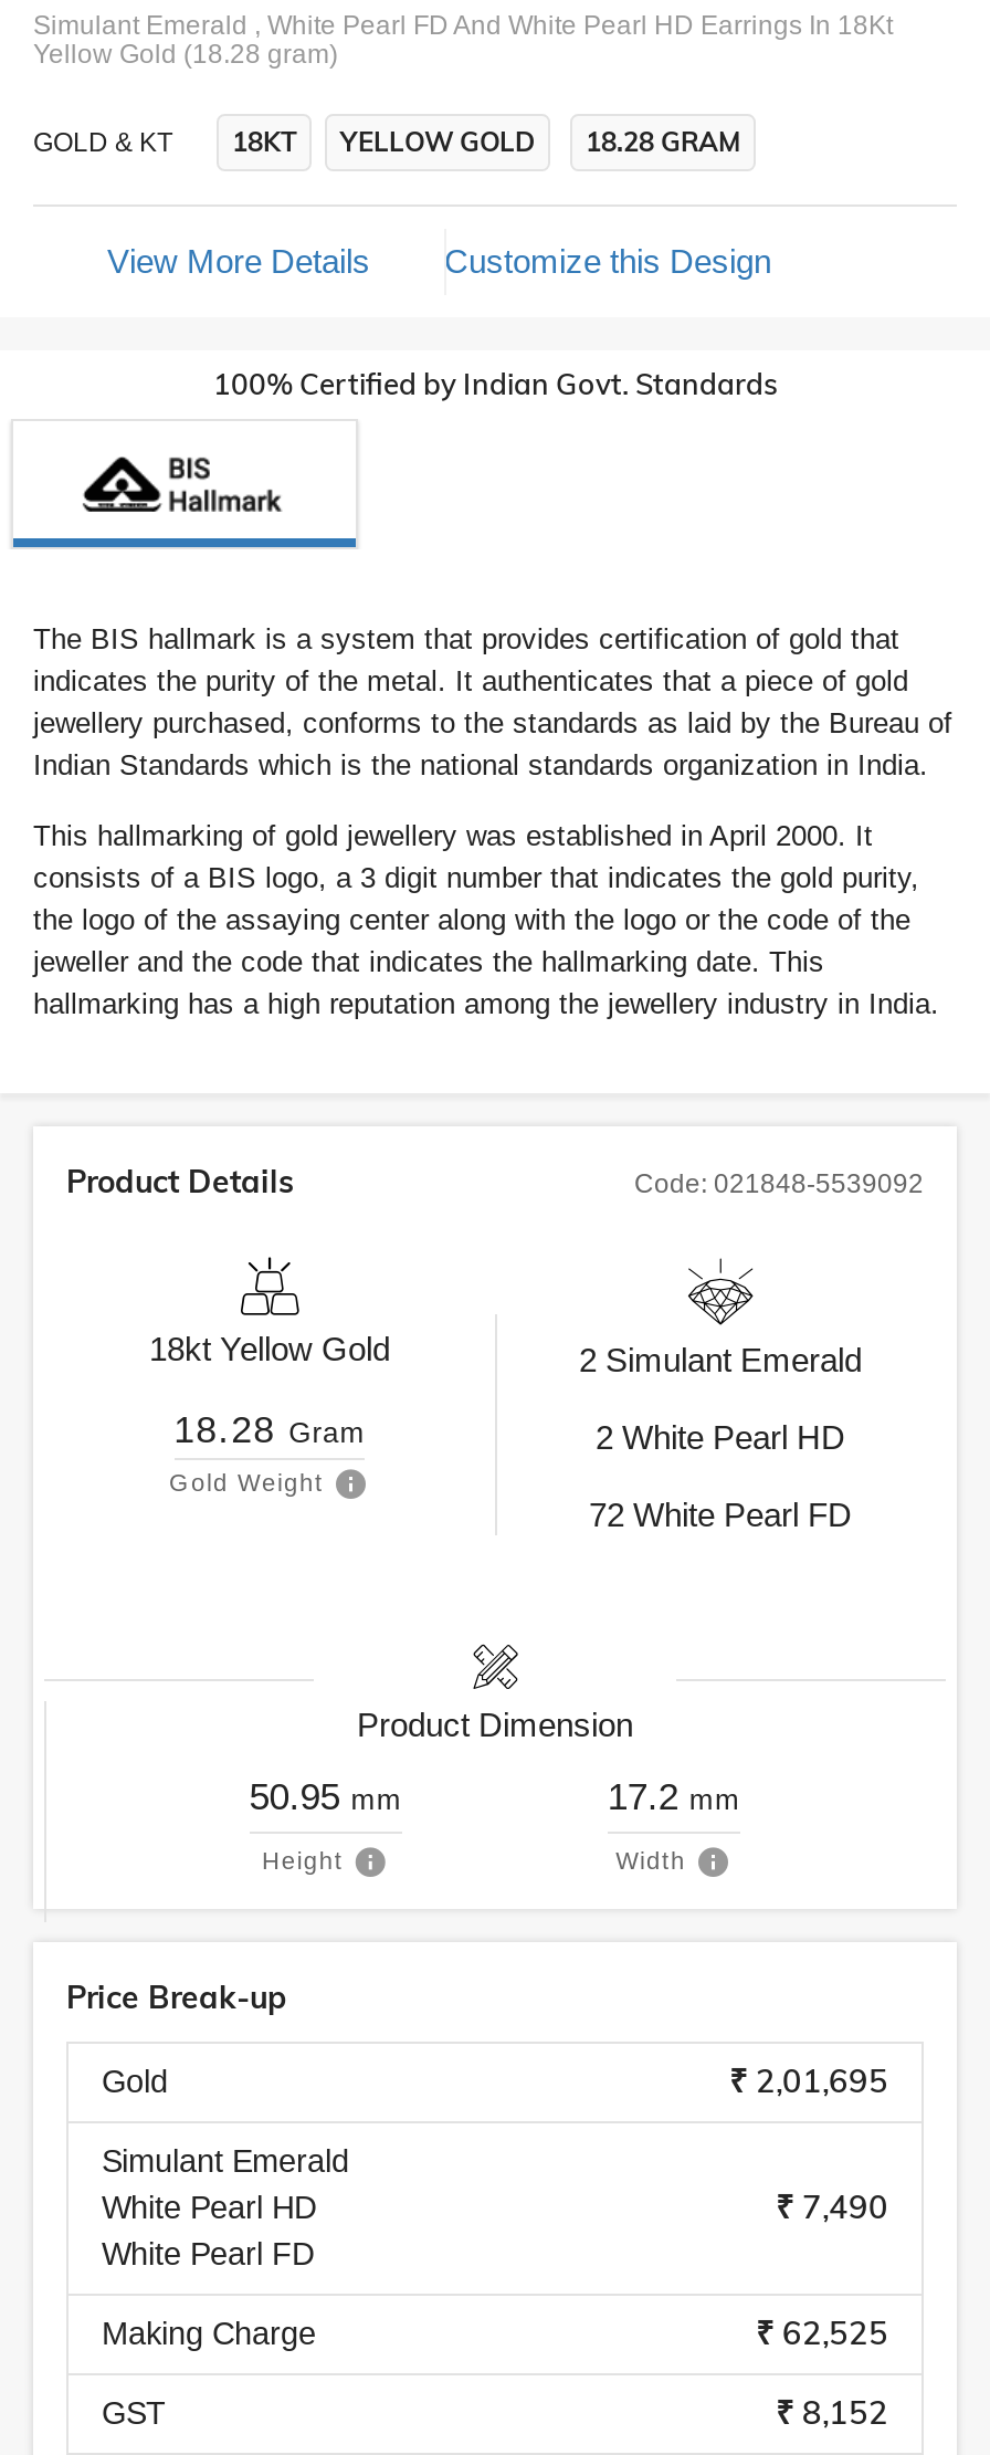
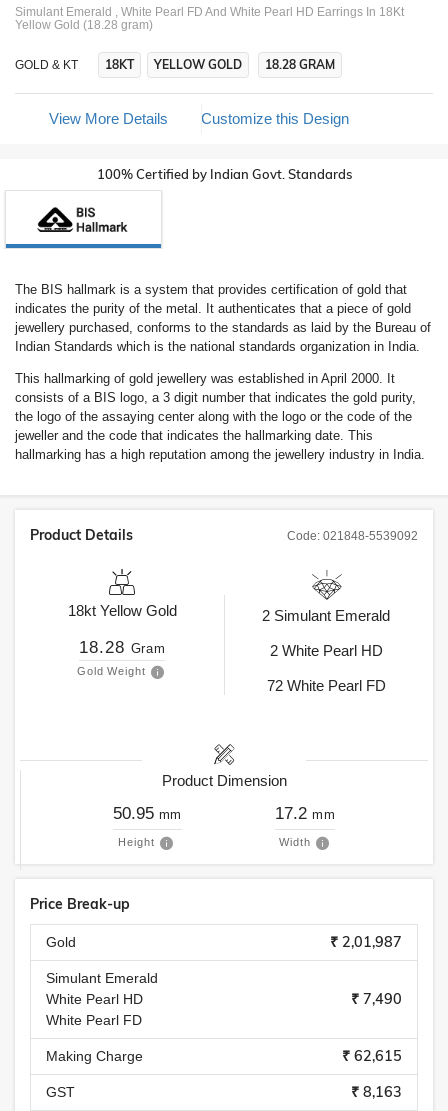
- ₹ 2,01,695
+ ₹ 2,01,987

- ₹ 62,525
+ ₹ 62,615

- ₹ 8,152
+ ₹ 8,163
